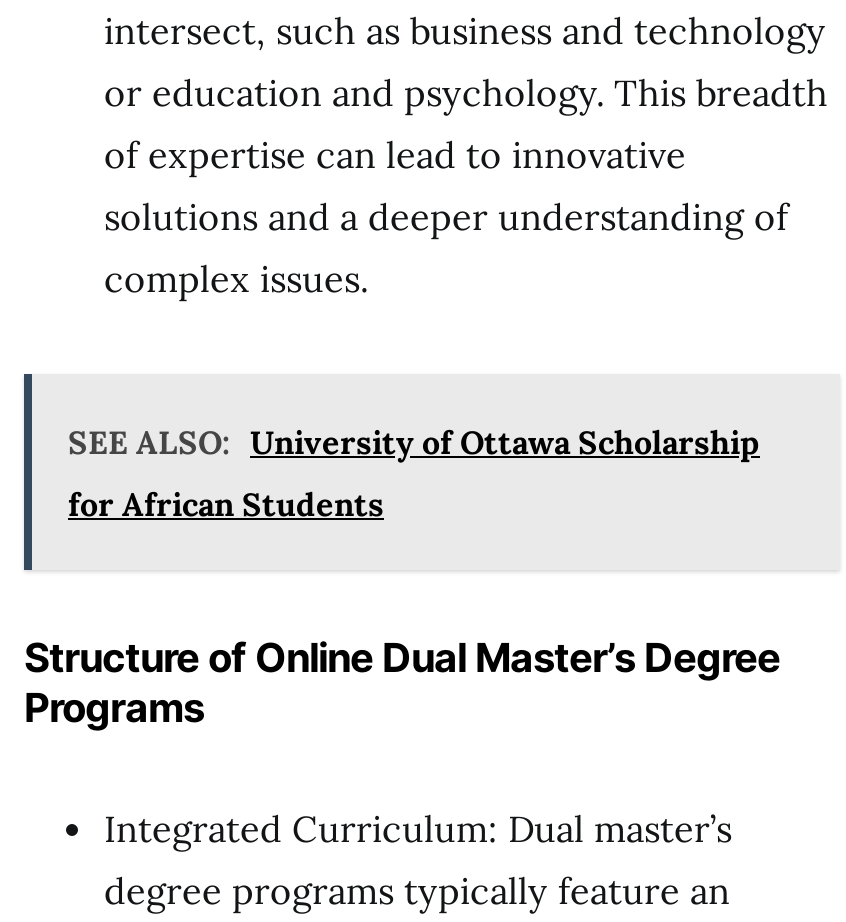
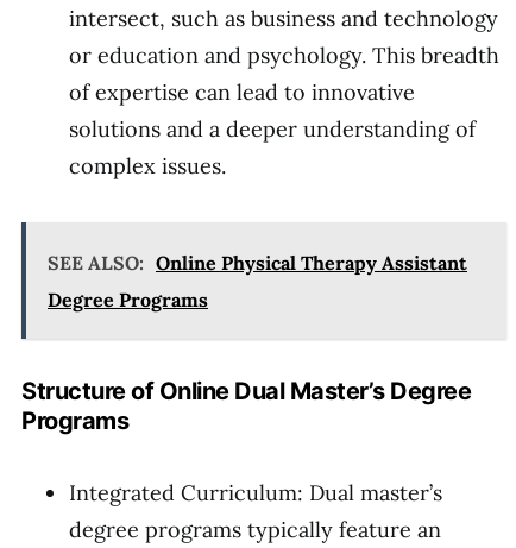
- SEE ALSO: University of Ottawa Scholarship
+ SEE ALSO: Online Physical Therapy Assistant

- for African Students
+ Degree Programs
